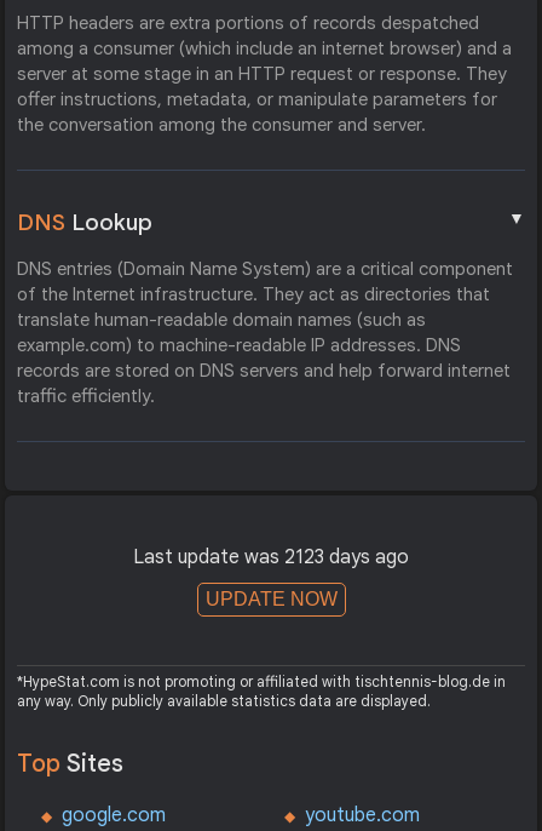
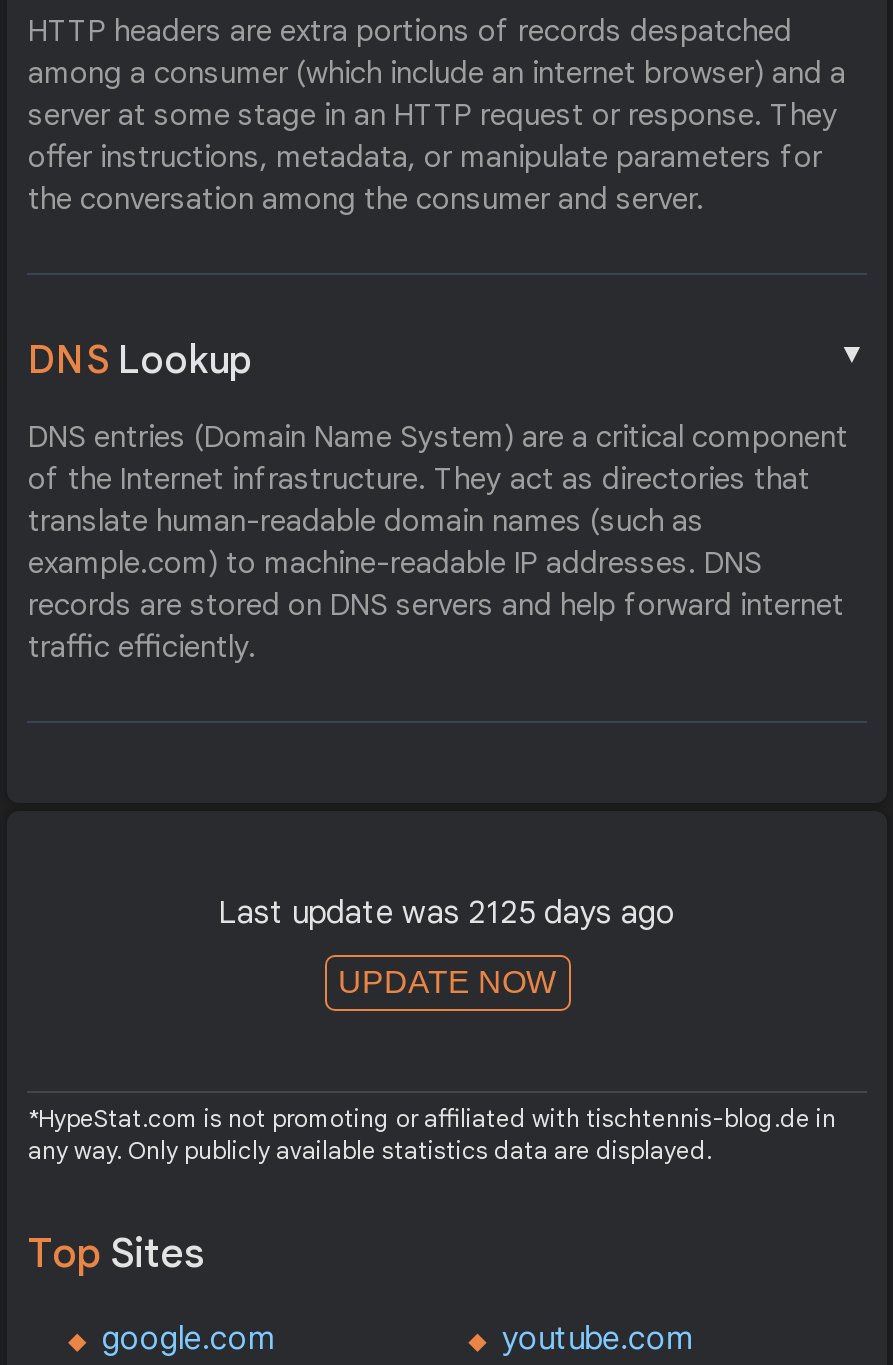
- Last update was 2123 days ago
+ Last update was 2125 days ago
